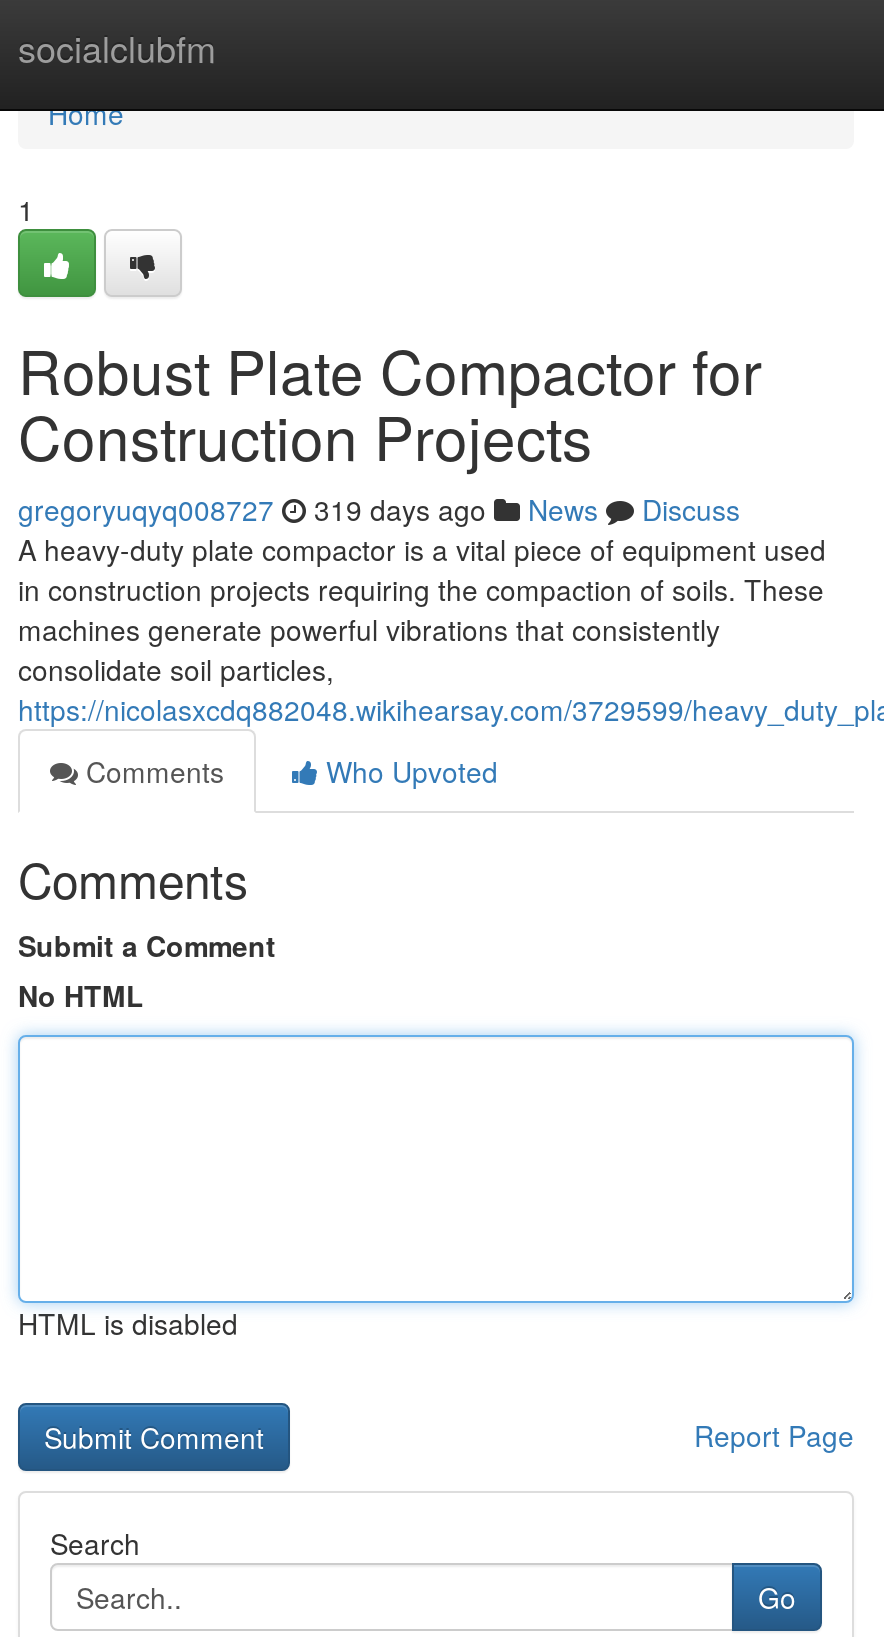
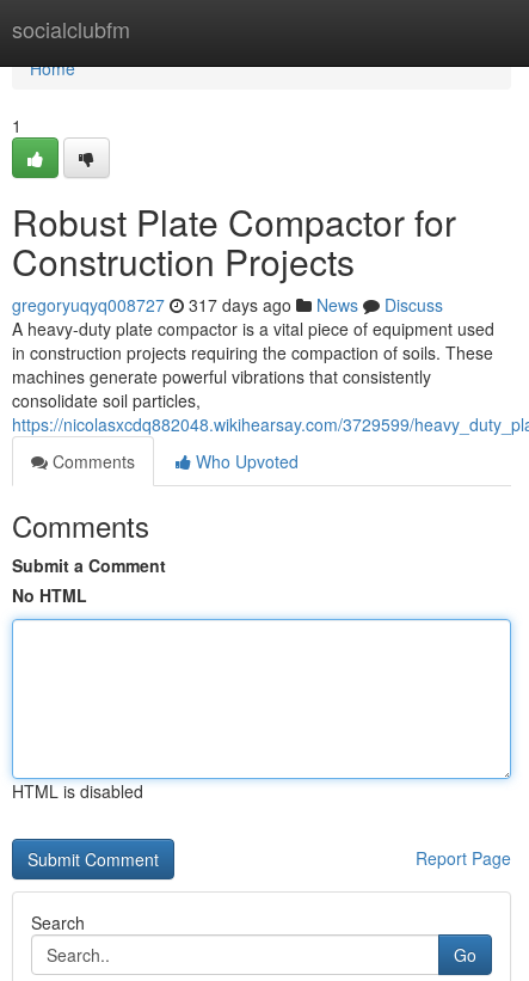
- gregoryuqyq008727 319 days ago News Discuss
+ gregoryuqyq008727 317 days ago News Discuss
